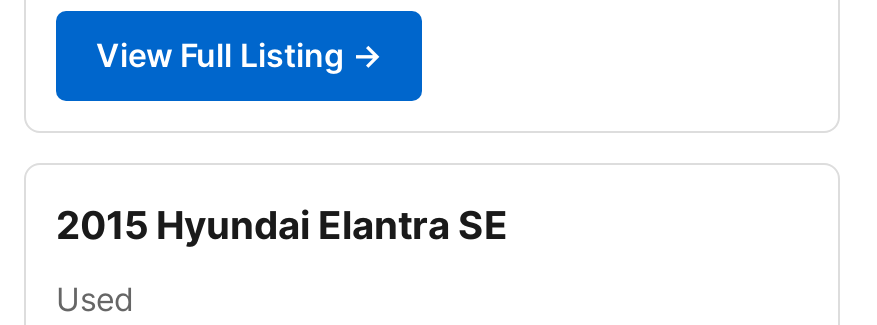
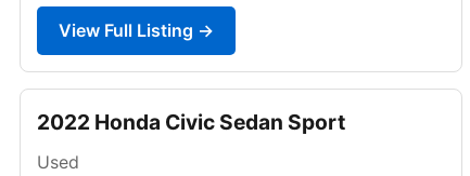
- 2015 Hyundai Elantra SE
+ 2022 Honda Civic Sedan Sport
